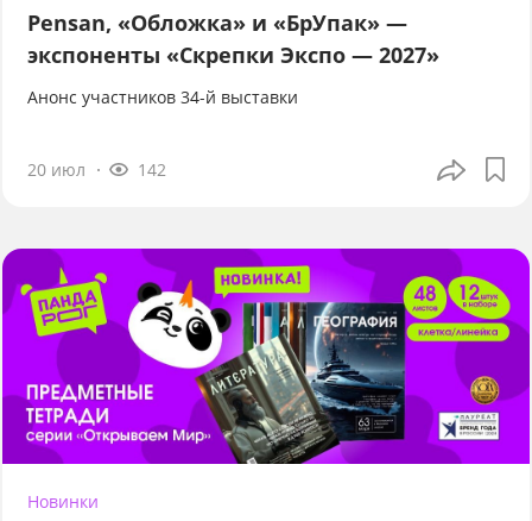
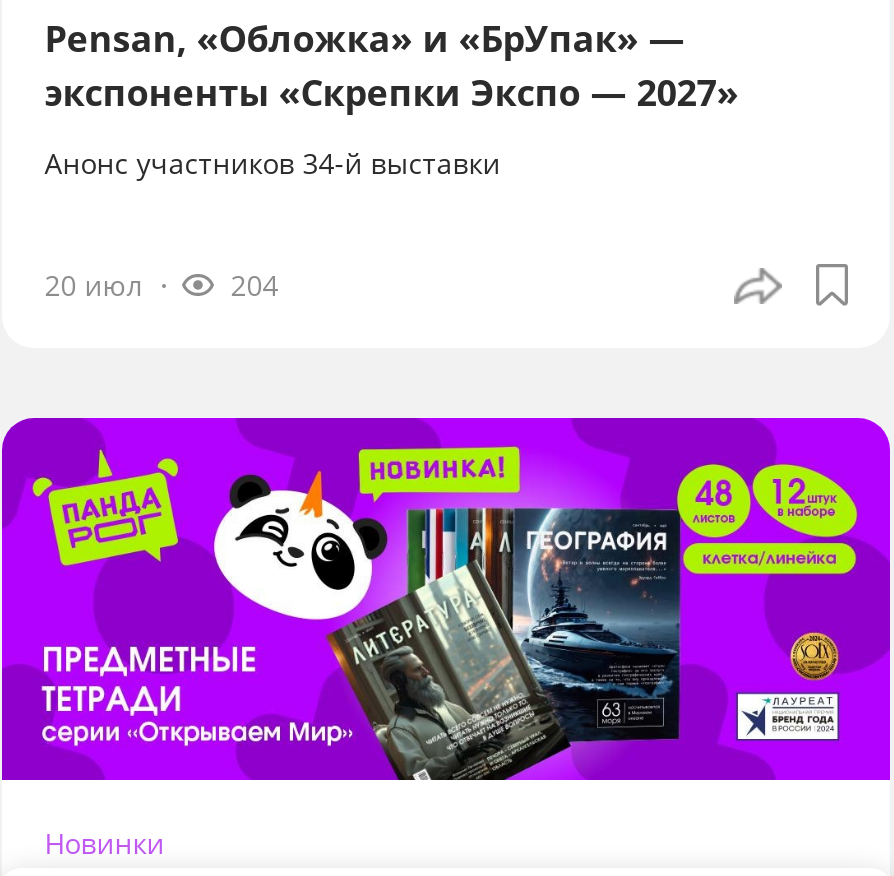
- 142
+ 204
